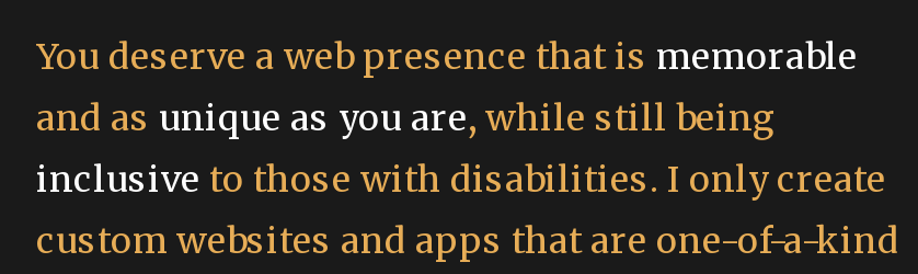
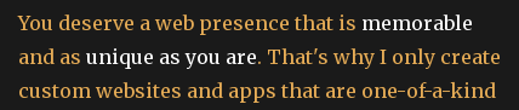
- and as unique as you are, while still being
- inclusive to those with disabilities. I only create
+ and as unique as you are. That's why I only create
